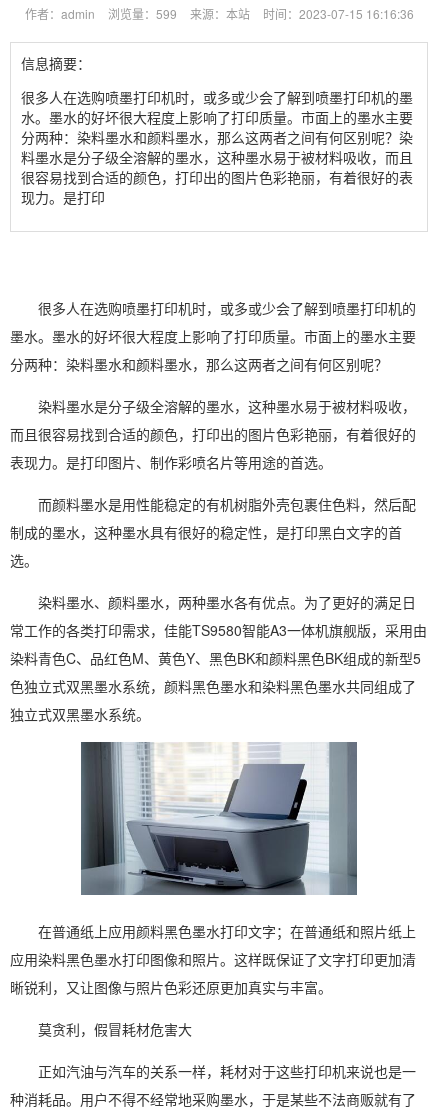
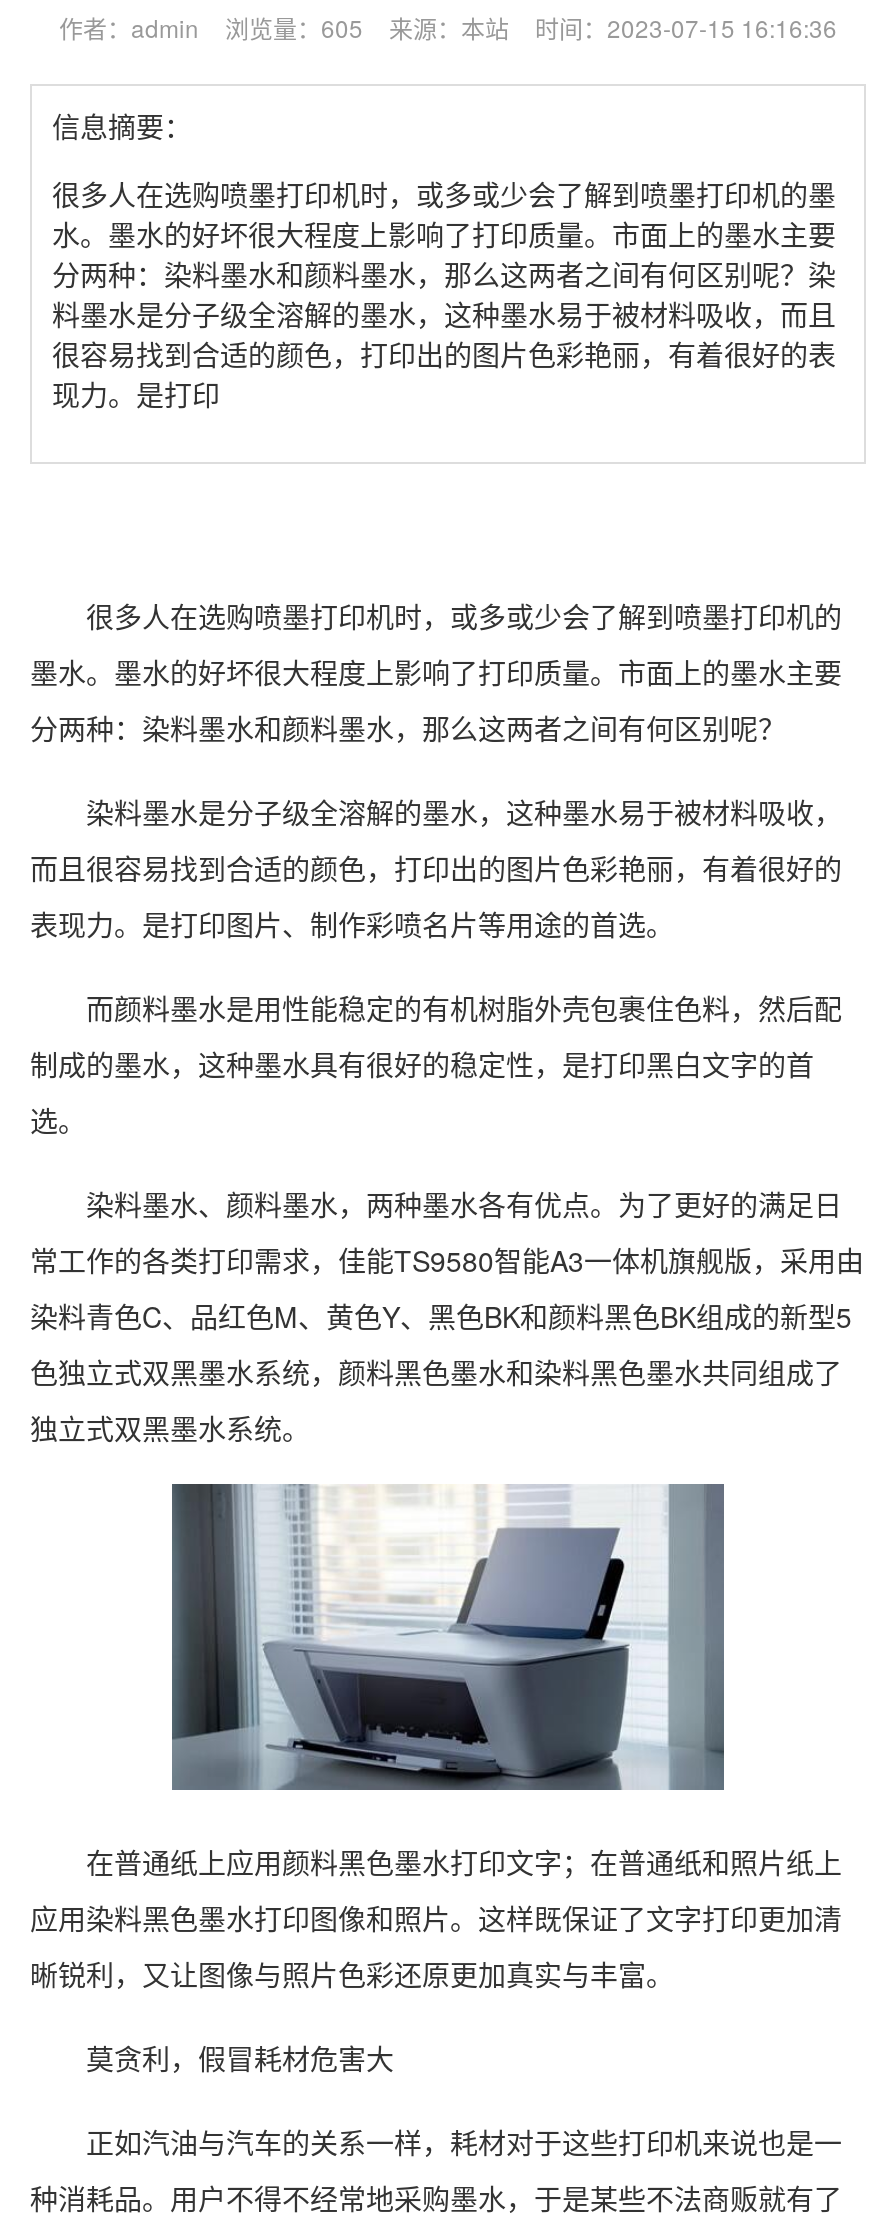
- 作者：admin 浏览量：599 来源：本站 时间：2023-07-15 16:16:36
+ 作者：admin 浏览量：605 来源：本站 时间：2023-07-15 16:16:36
